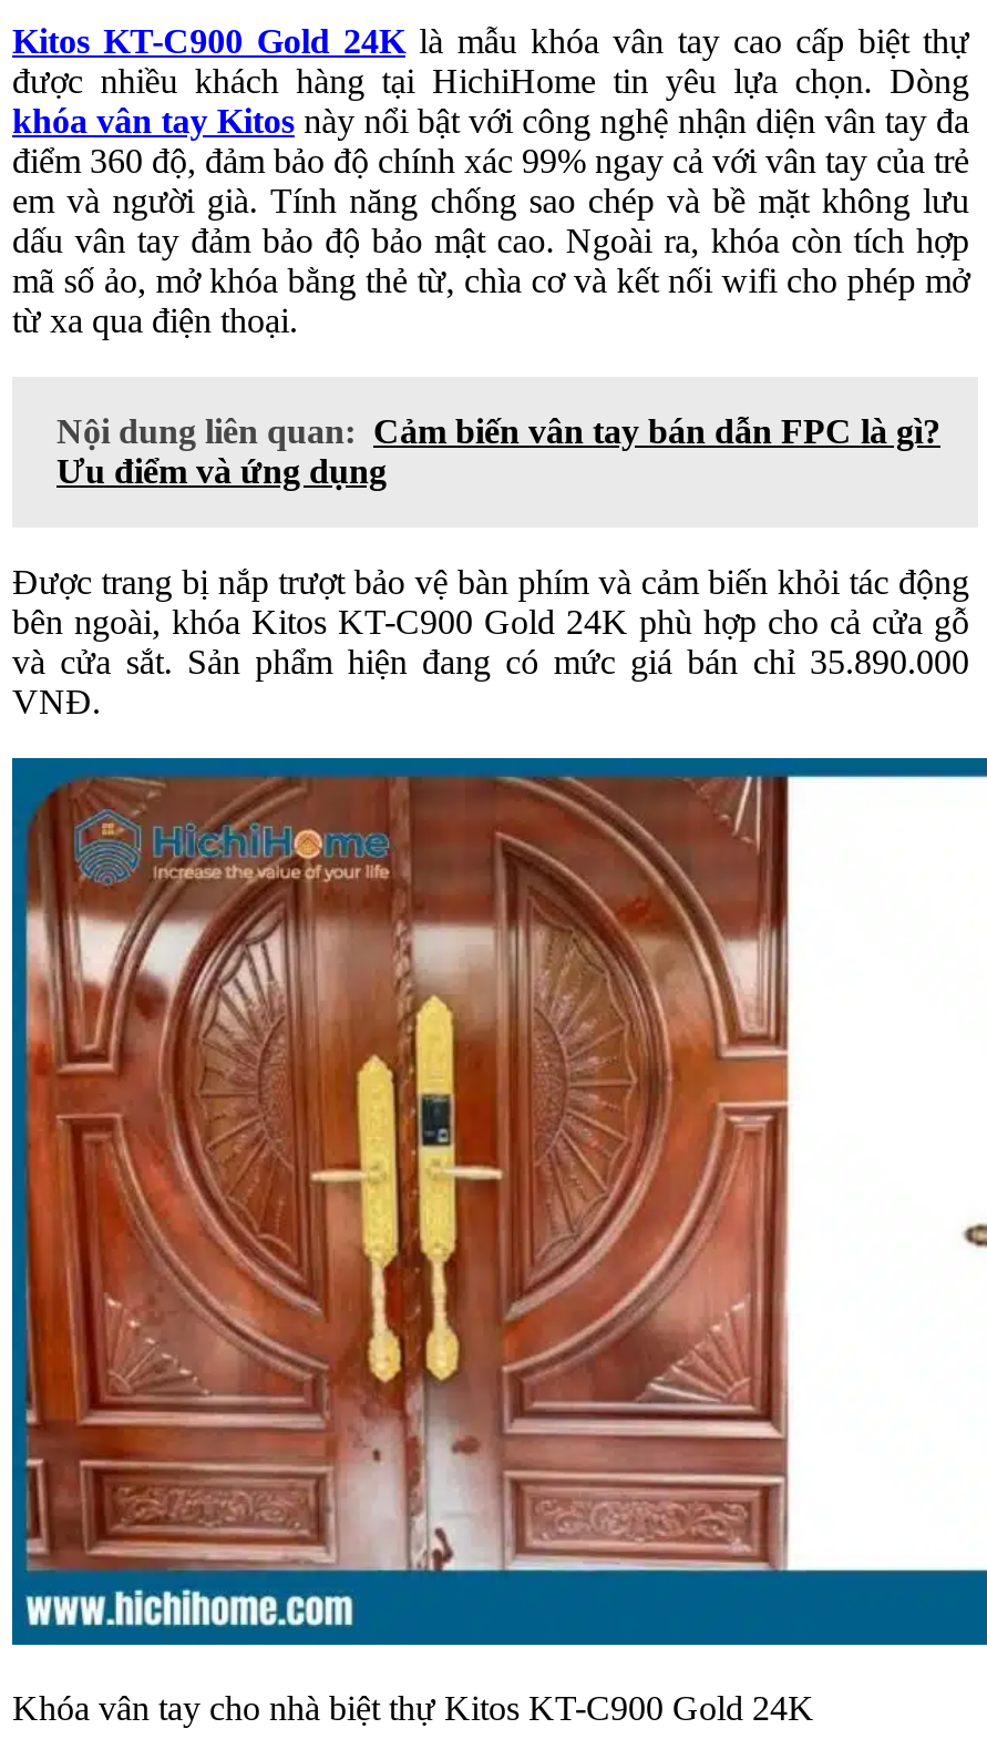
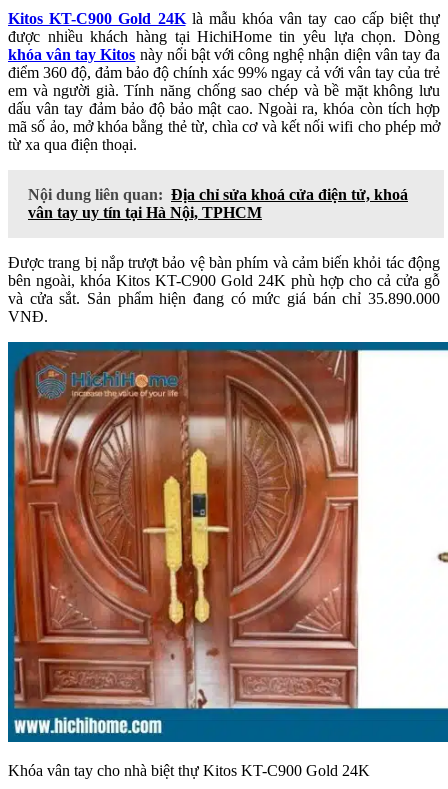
- Nội dung liên quan: Cảm biến vân tay bán dẫn FPC là gì?
- Ưu điểm và ứng dụng
+ Nội dung liên quan: Địa chỉ sửa khoá cửa điện tử, khoá
+ vân tay uy tín tại Hà Nội, TPHCM
